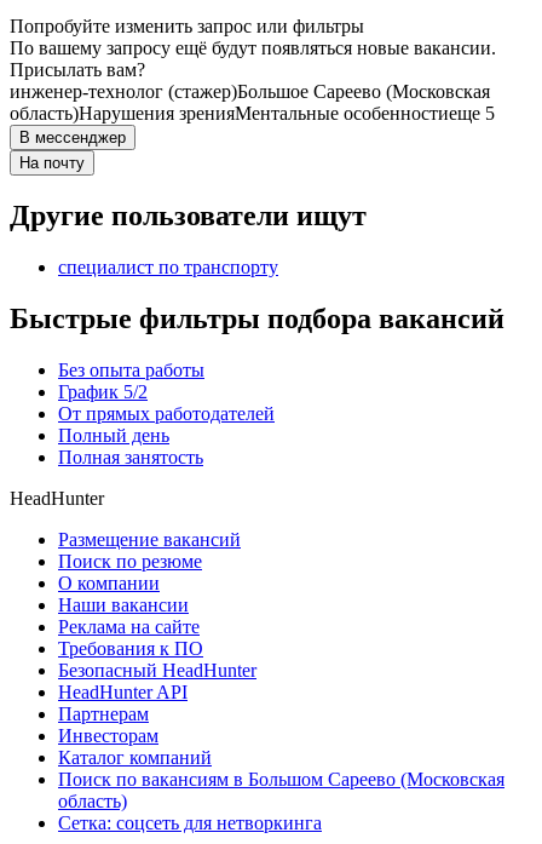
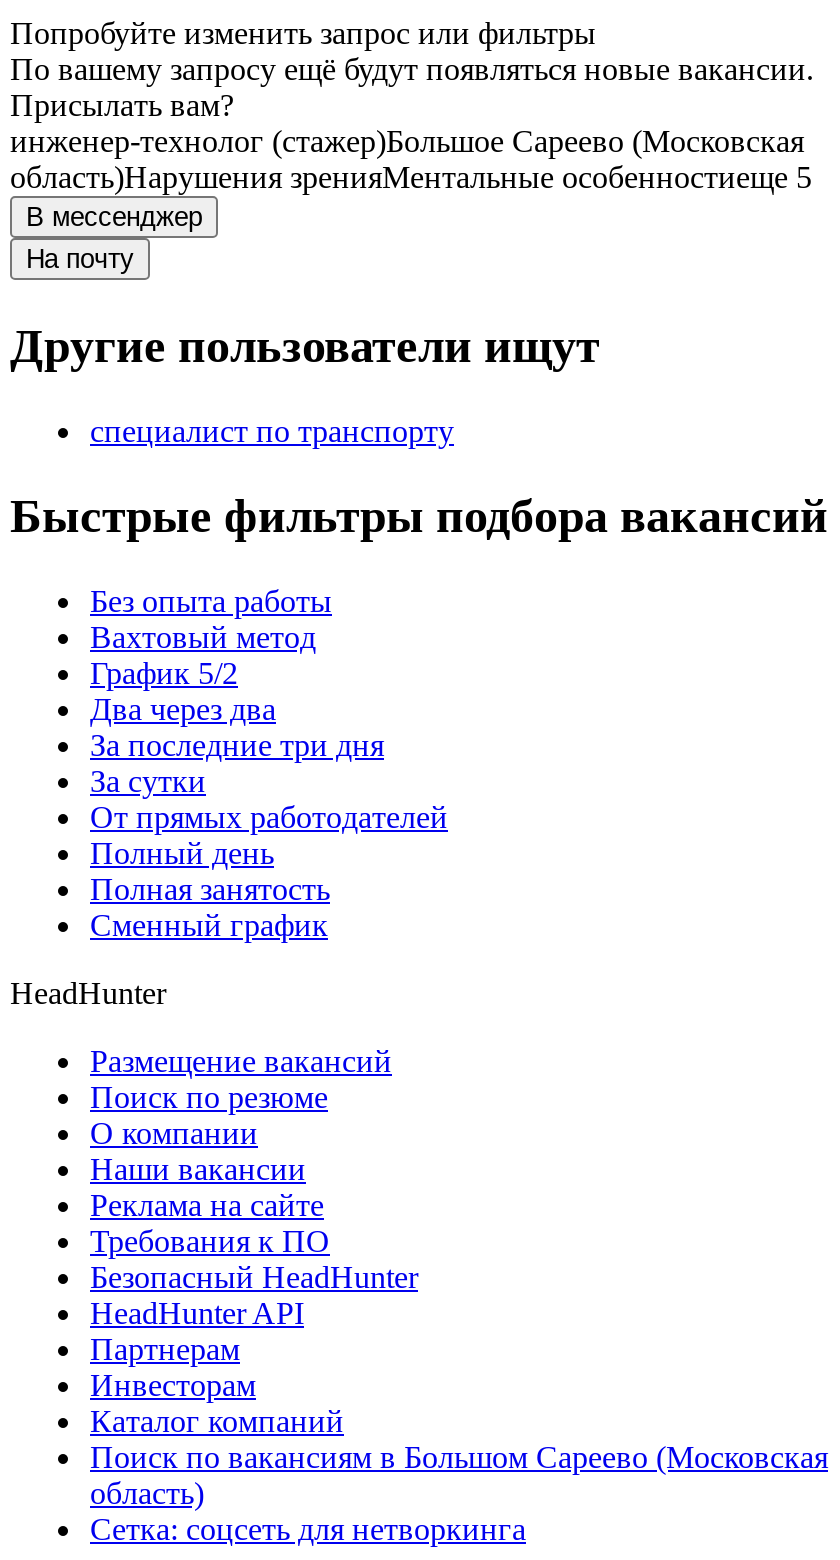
+ Вахтовый метод

+ Два через два
+ За последние три дня
+ За сутки

+ Сменный график
